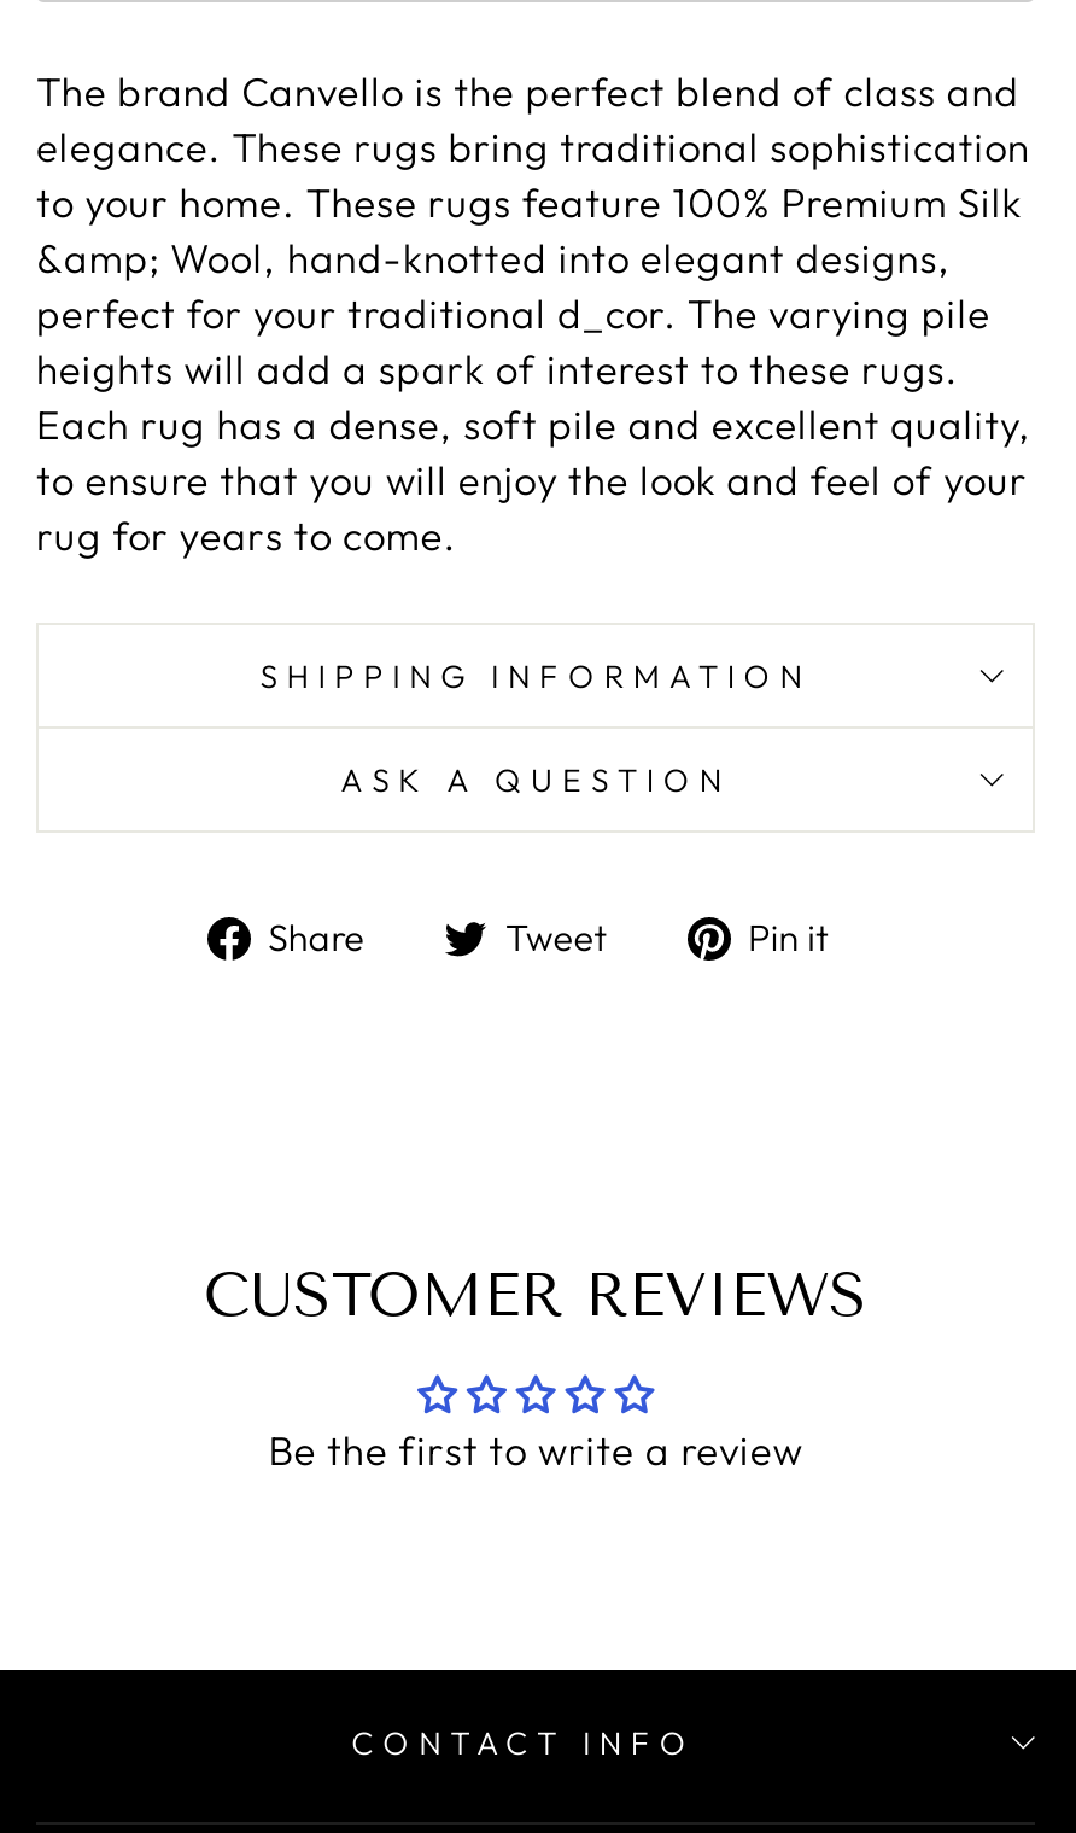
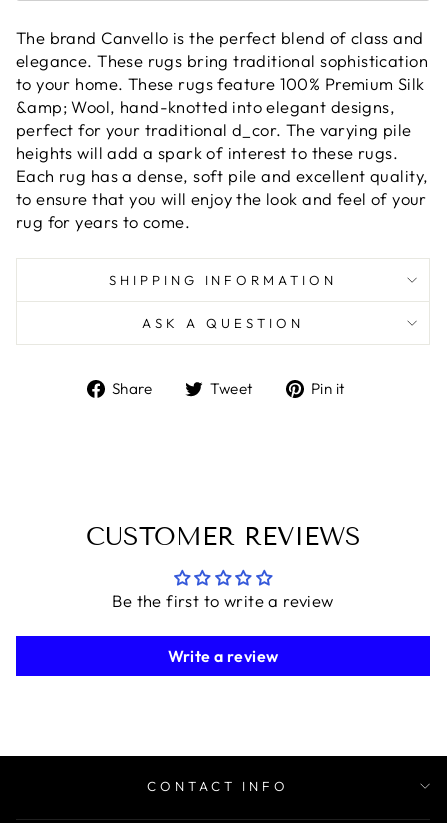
+ Write a review
